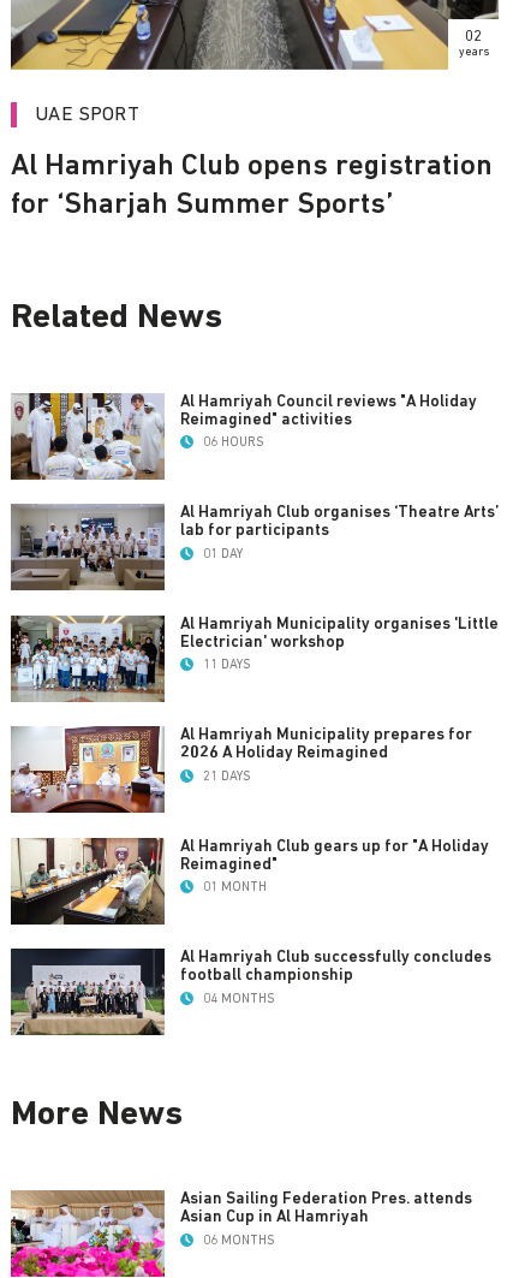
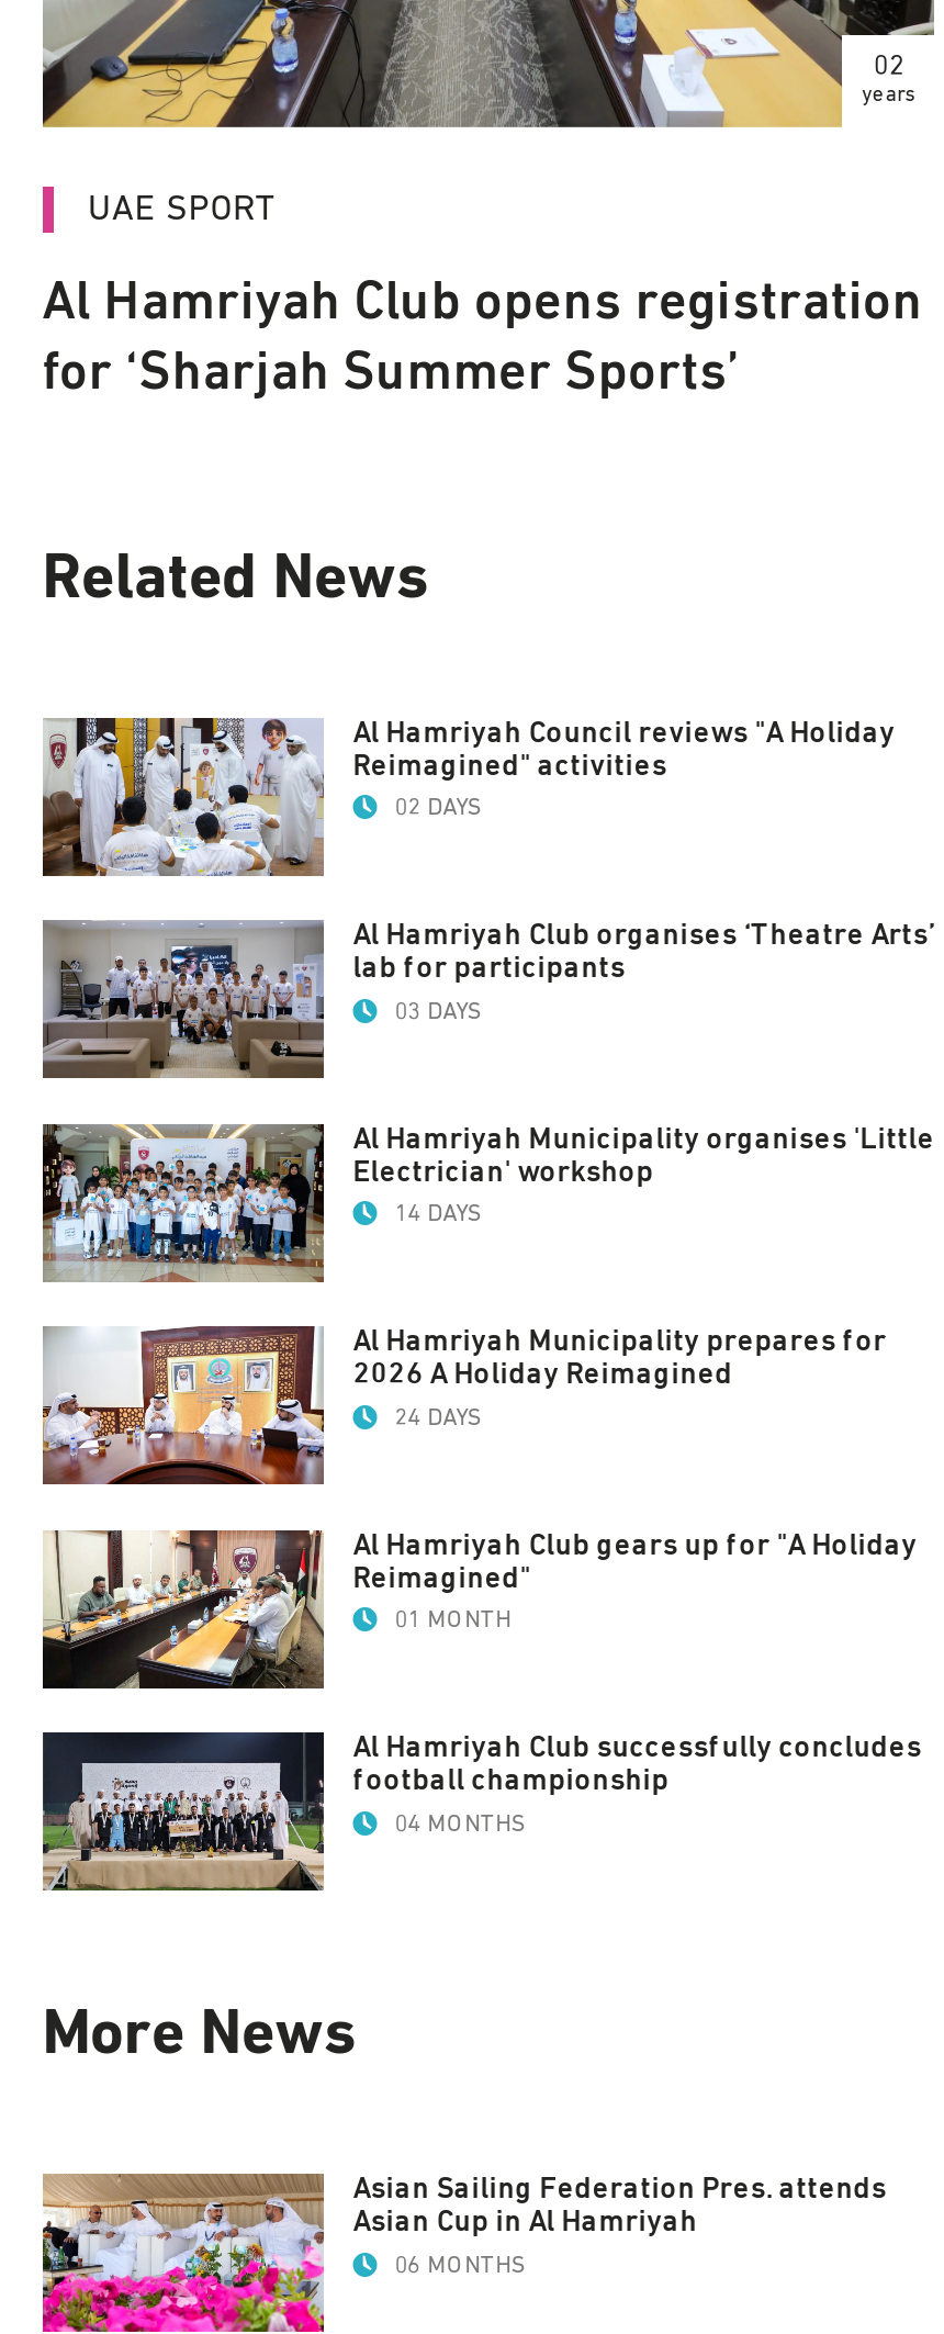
- 06 HOURS
+ 02 DAYS

- 01 DAY
+ 03 DAYS

- 11 DAYS
+ 14 DAYS

- 21 DAYS
+ 24 DAYS
